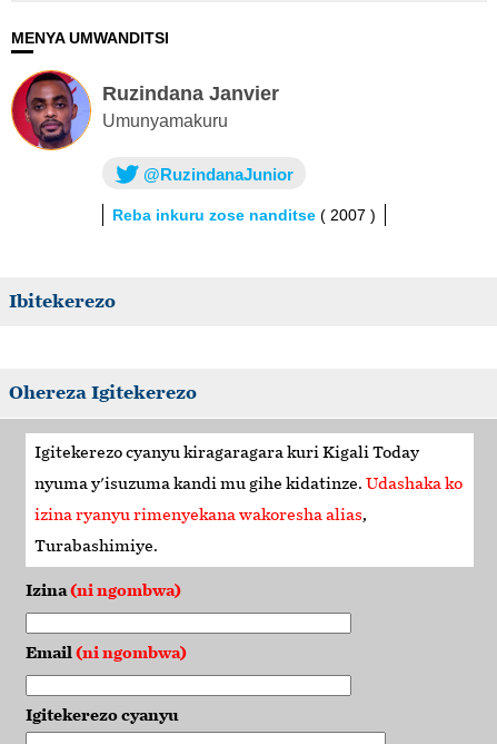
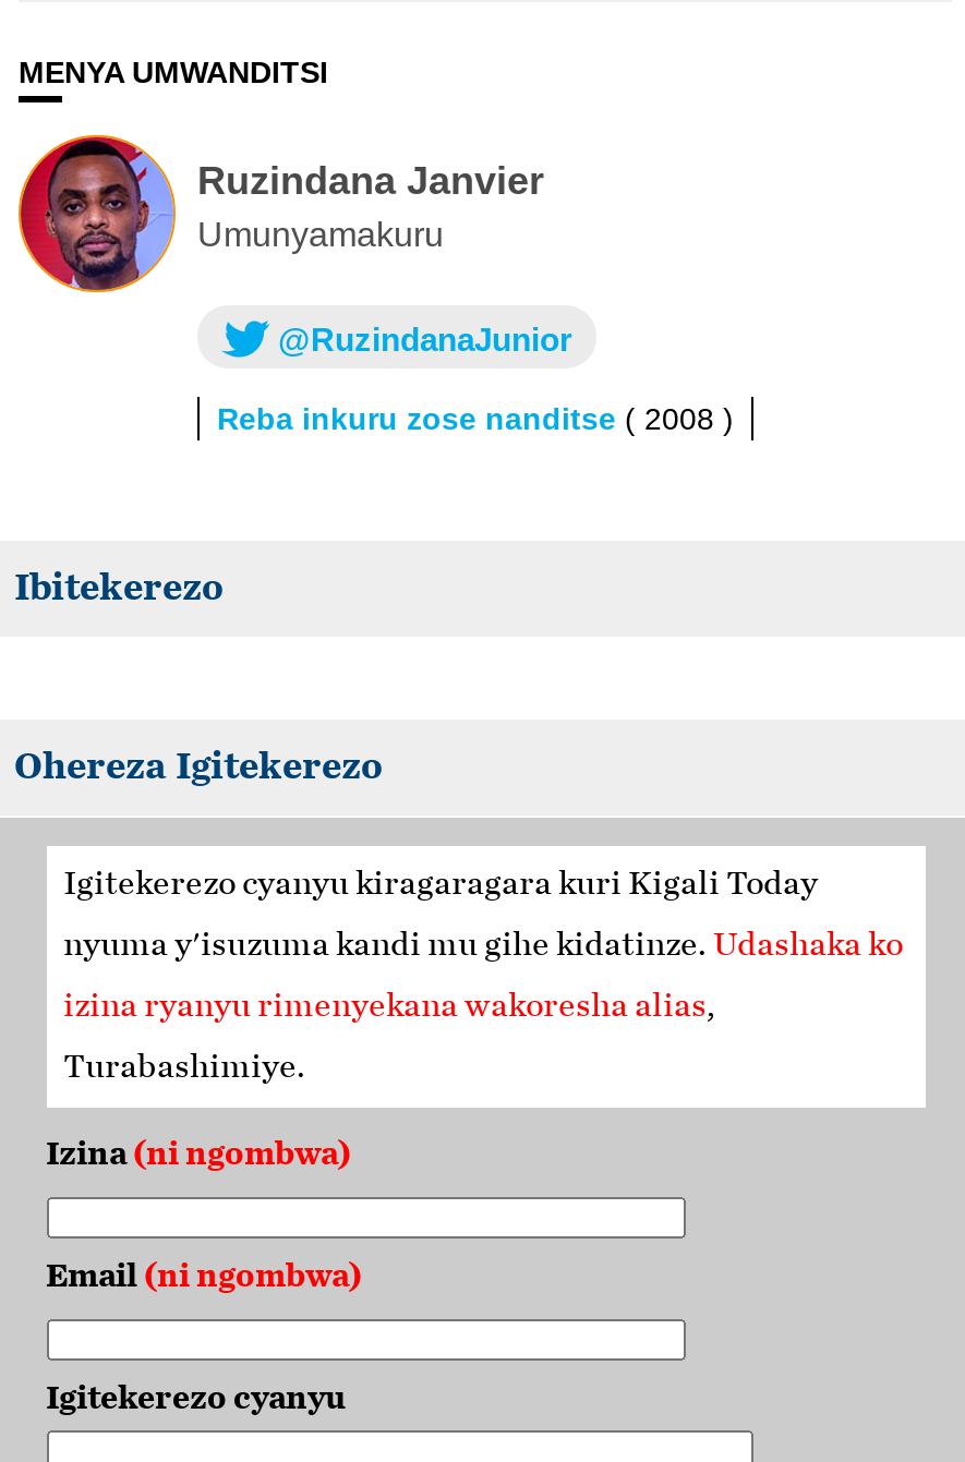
- Reba inkuru zose nanditse ( 2007 )
+ Reba inkuru zose nanditse ( 2008 )
